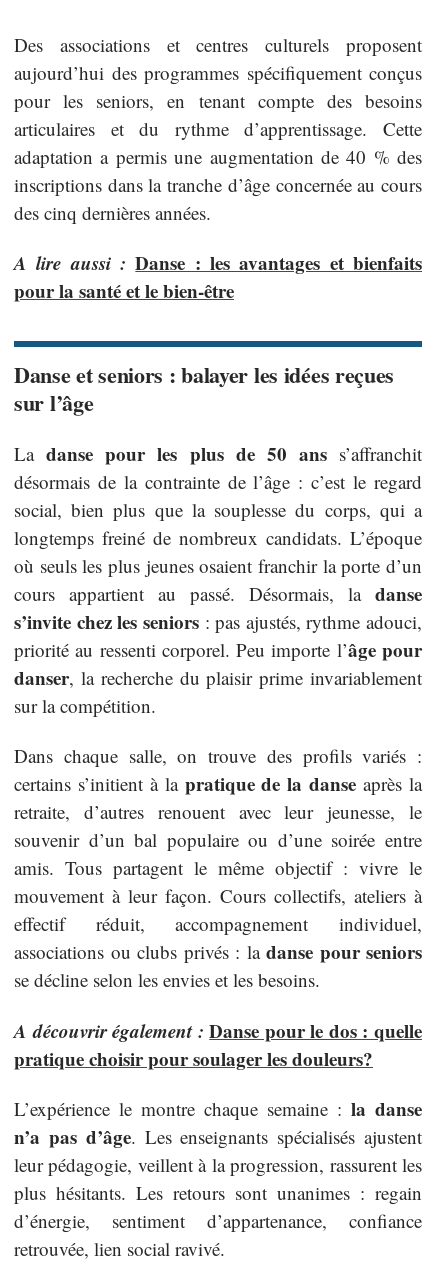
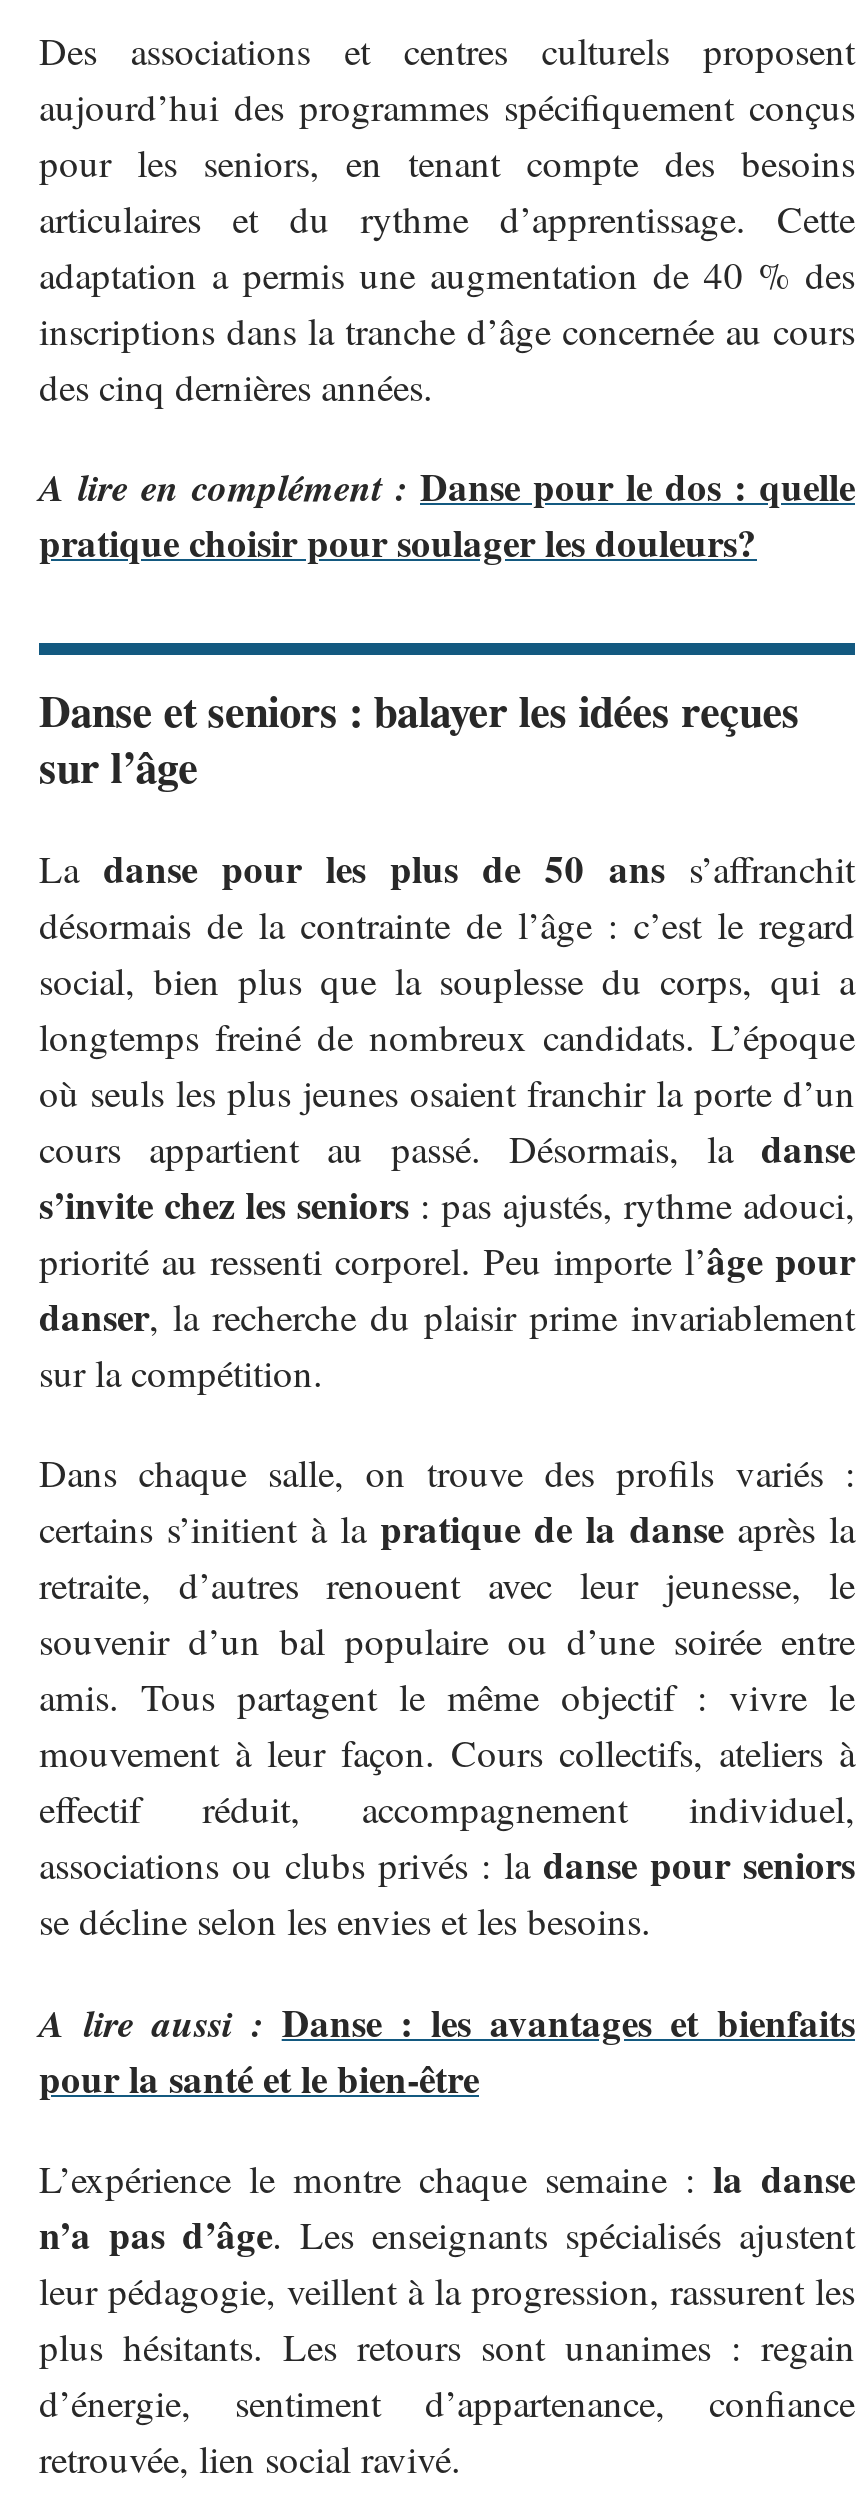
+ A lire en complément : Danse pour le dos : quelle

moved down: A lire aussi : Danse : les avantages et bienfaits | pour la santé et le bien-être

- A découvrir également : Danse pour le dos : quelle

moved up: pratique choisir pour soulager les douleurs?
